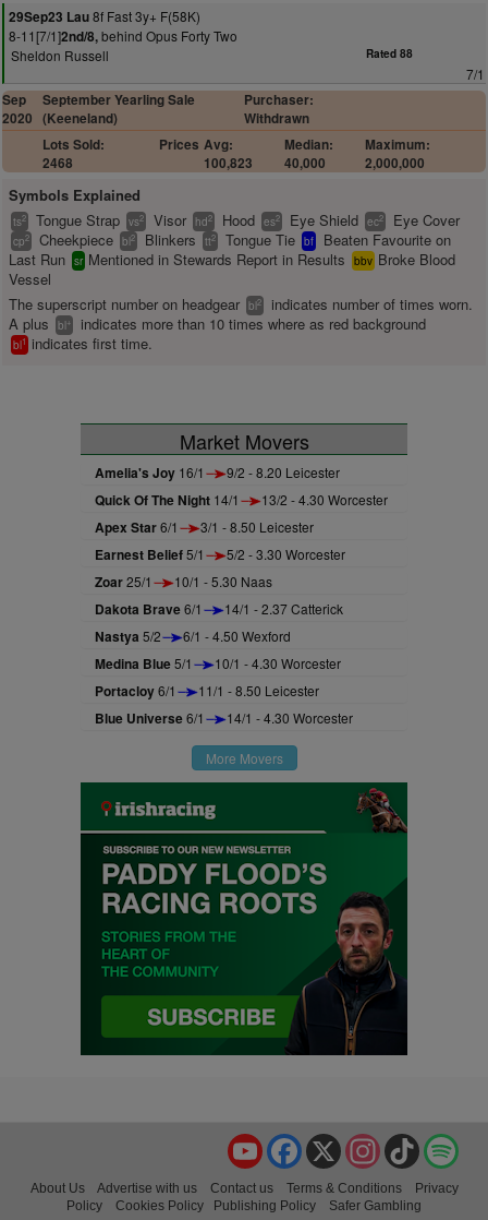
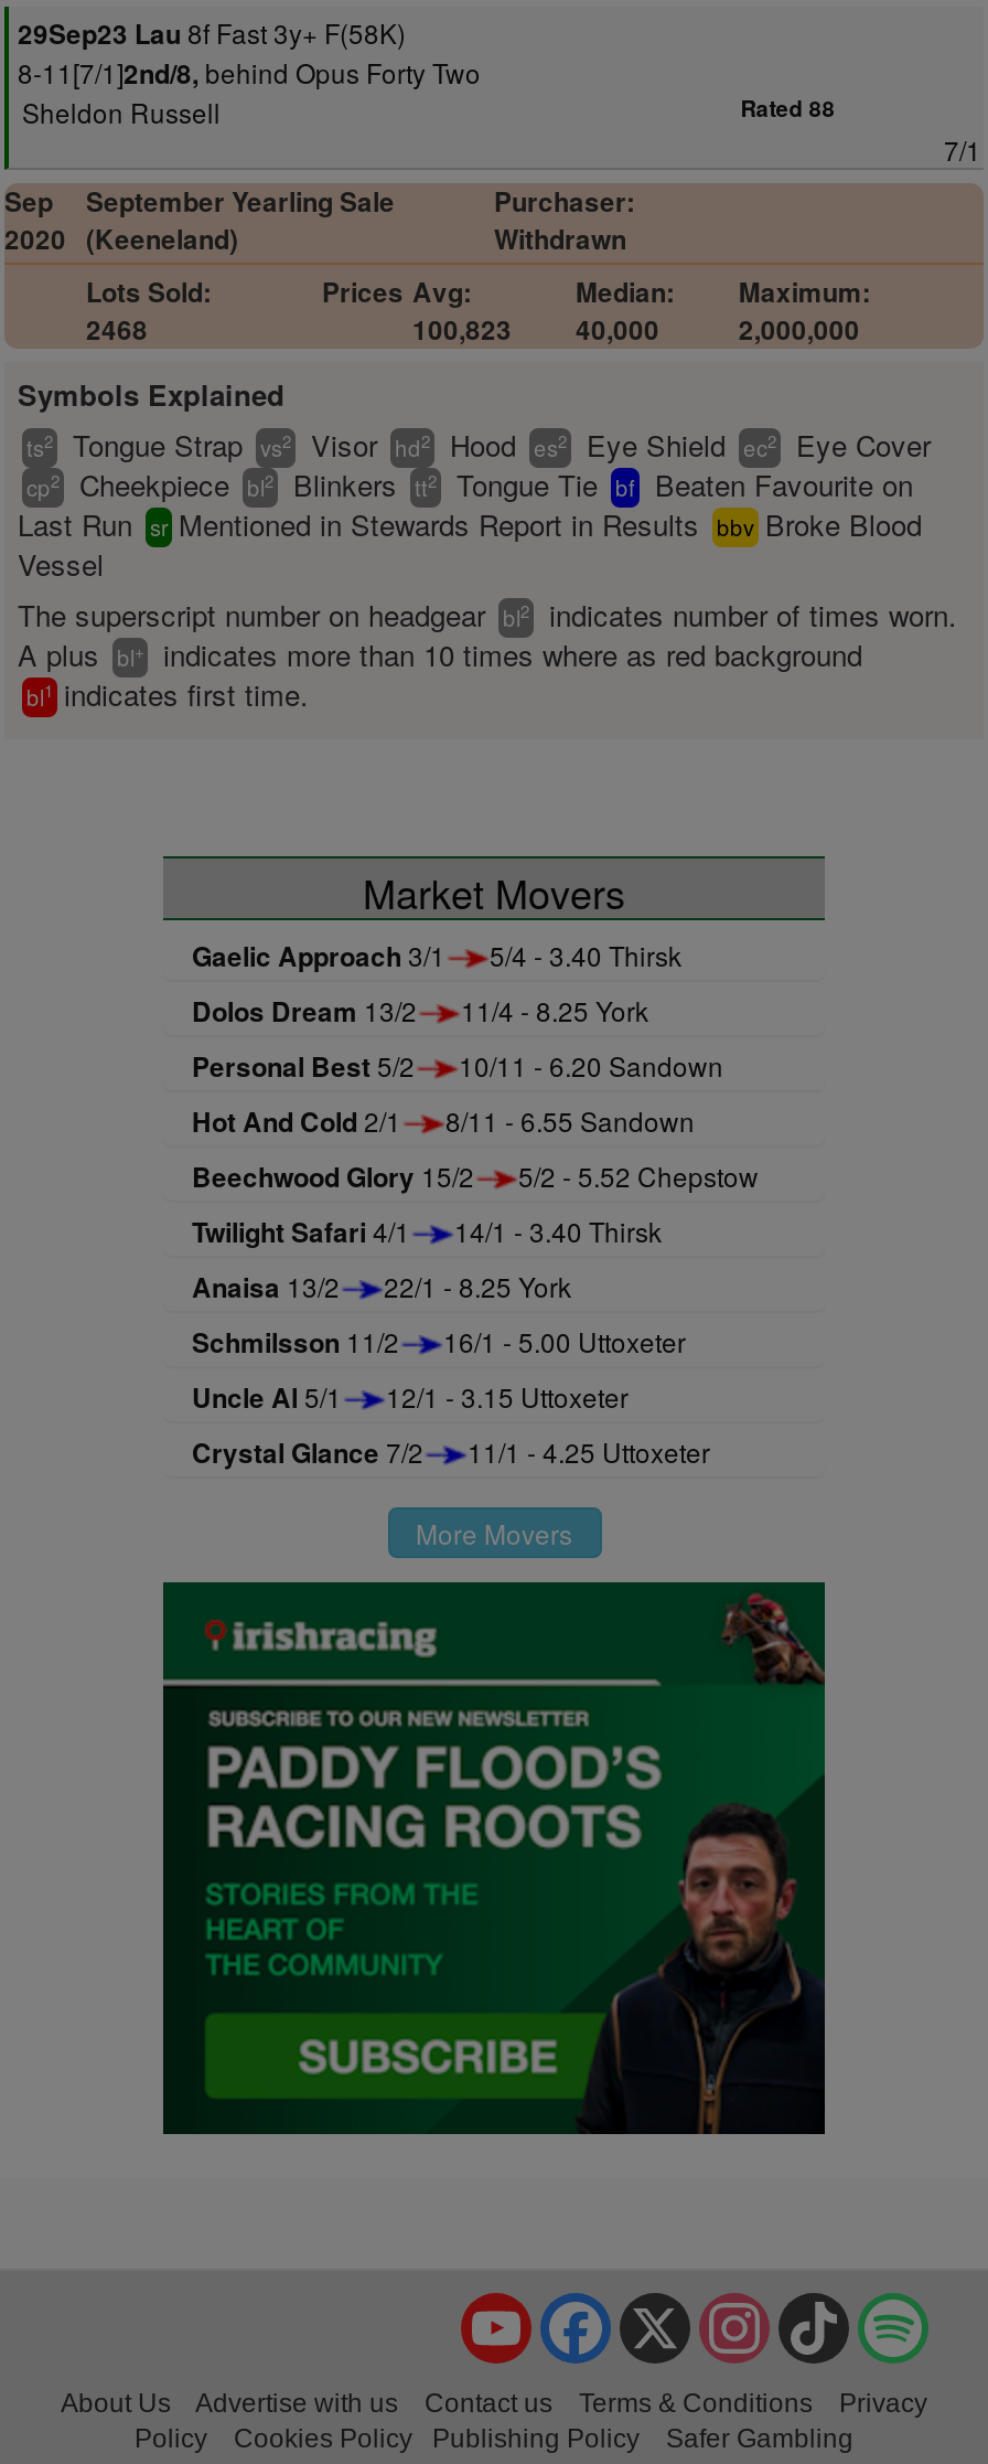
- Amelia's Joy 16/1
- 9/2 - 8.20 Leicester
- Quick Of The Night 14/1
- 13/2 - 4.30 Worcester
- Apex Star 6/1
- 3/1 - 8.50 Leicester
- Earnest Belief 5/1
- 5/2 - 3.30 Worcester
- Zoar 25/1
- 10/1 - 5.30 Naas
- Dakota Brave 6/1
- 14/1 - 2.37 Catterick
- Nastya 5/2
- 6/1 - 4.50 Wexford
- Medina Blue 5/1
- 10/1 - 4.30 Worcester
- Portacloy 6/1
- 11/1 - 8.50 Leicester
- Blue Universe 6/1
- 14/1 - 4.30 Worcester
+ Gaelic Approach 3/1
+ 5/4 - 3.40 Thirsk
+ Dolos Dream 13/2
+ 11/4 - 8.25 York
+ Personal Best 5/2
+ 10/11 - 6.20 Sandown
+ Hot And Cold 2/1
+ 8/11 - 6.55 Sandown
+ Beechwood Glory 15/2
+ 5/2 - 5.52 Chepstow
+ Twilight Safari 4/1
+ 14/1 - 3.40 Thirsk
+ Anaisa 13/2
+ 22/1 - 8.25 York
+ Schmilsson 11/2
+ 16/1 - 5.00 Uttoxeter
+ Uncle Al 5/1
+ 12/1 - 3.15 Uttoxeter
+ Crystal Glance 7/2
+ 11/1 - 4.25 Uttoxeter
